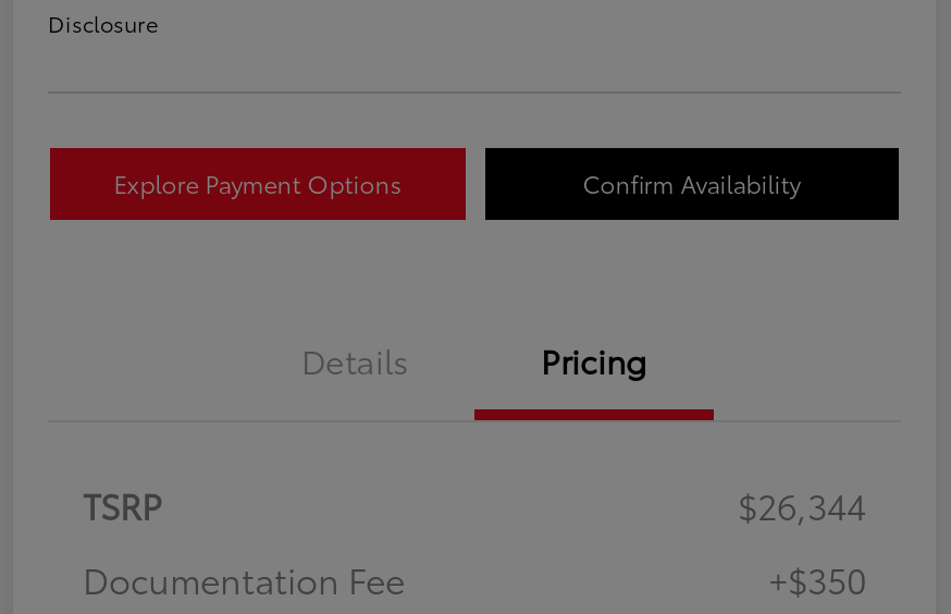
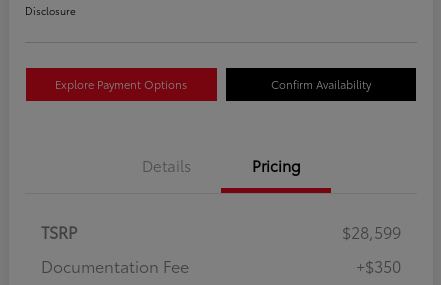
- $26,344
+ $28,599
